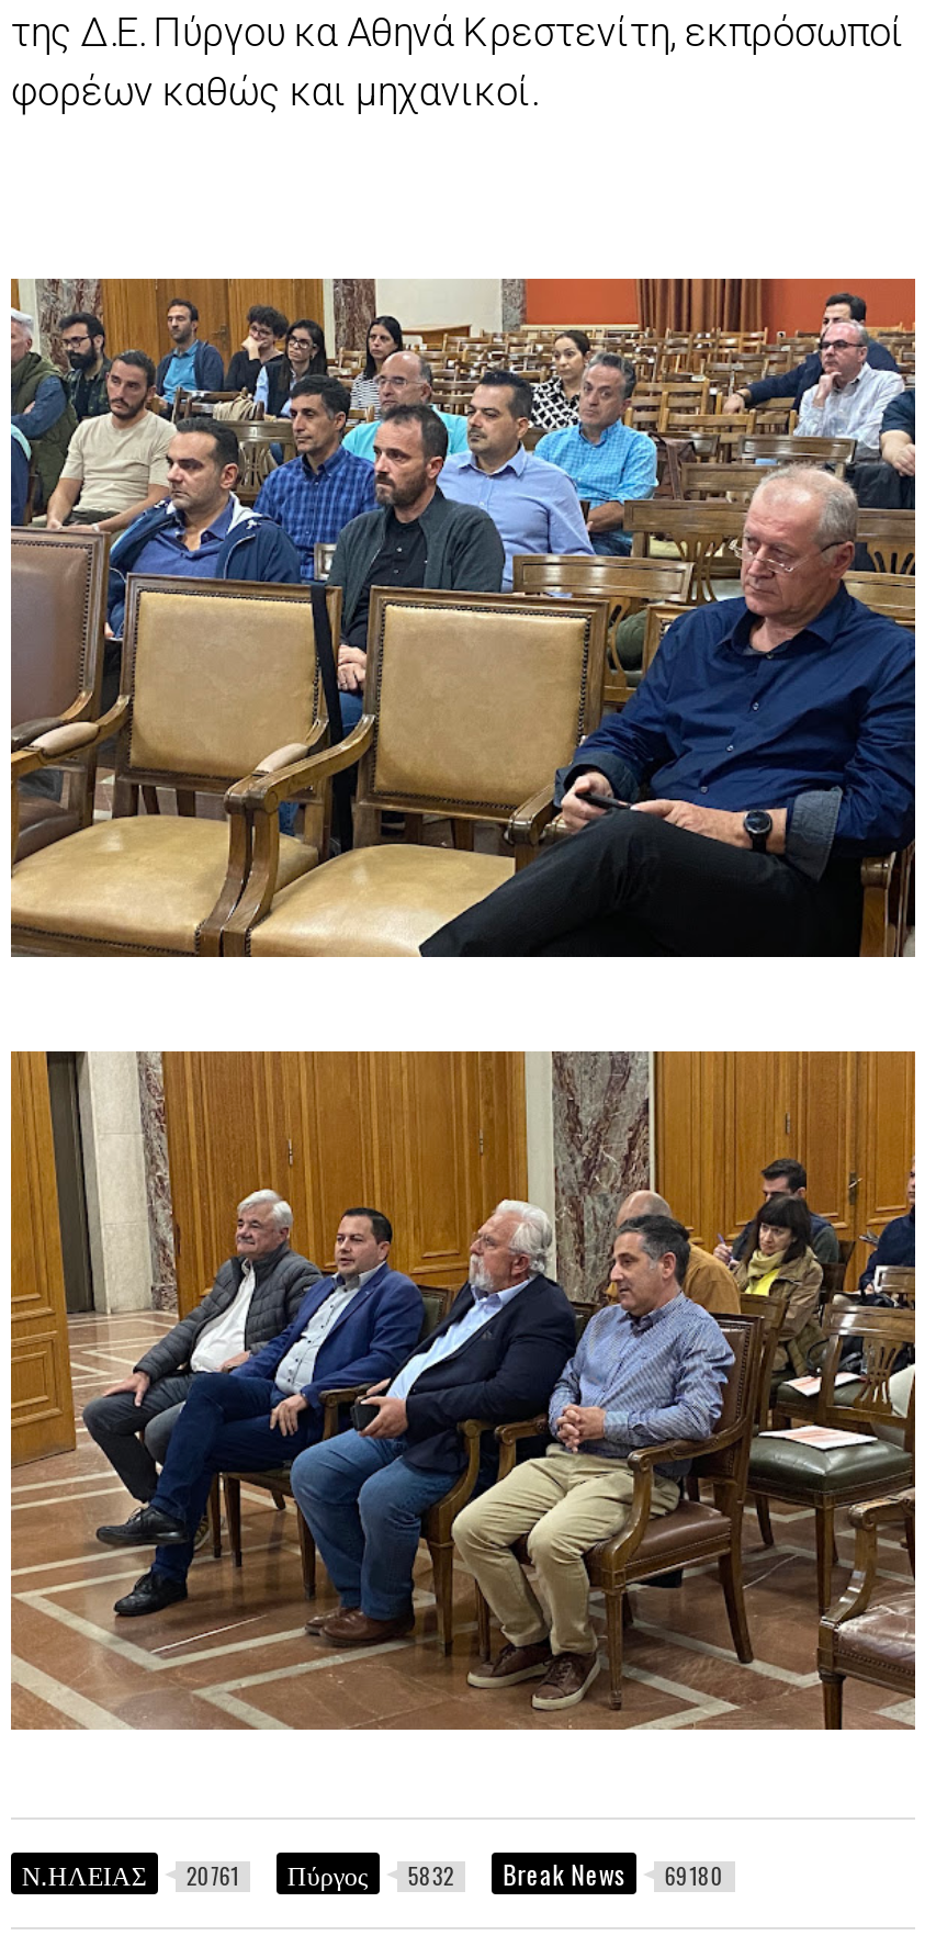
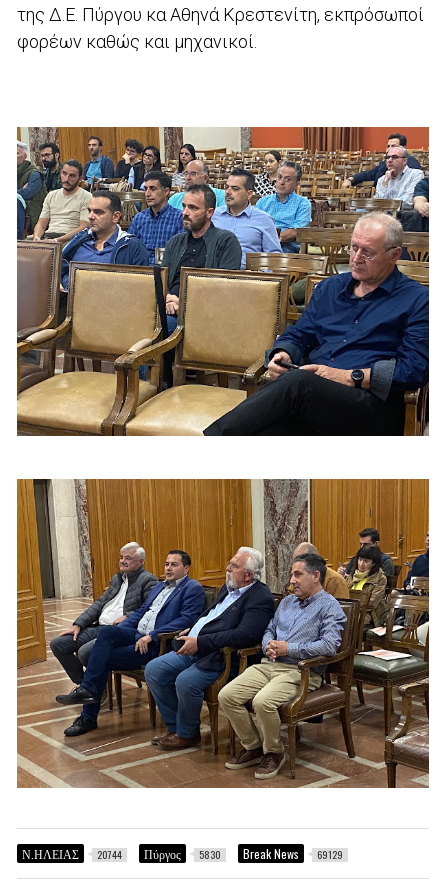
- 20761
+ 20744

- 5832
+ 5830

- 69180
+ 69129
